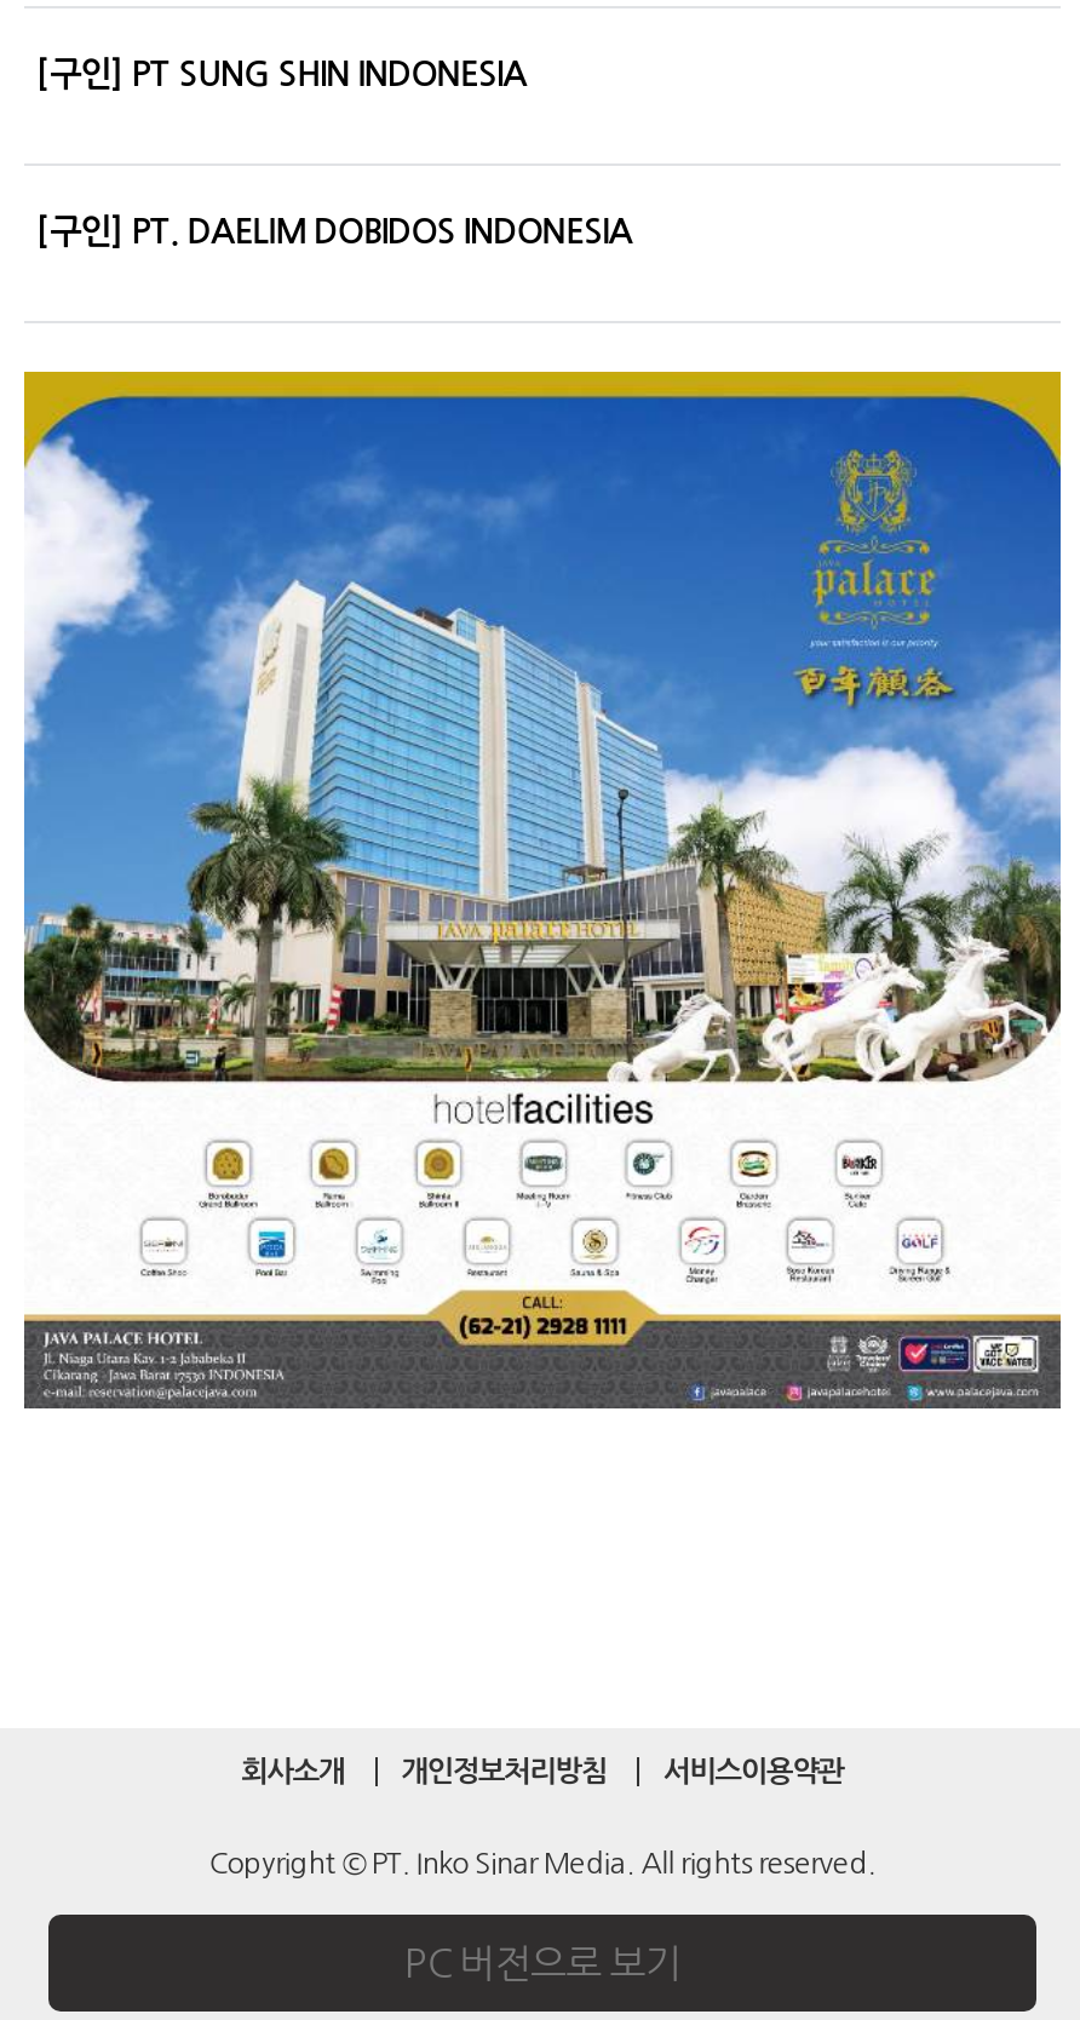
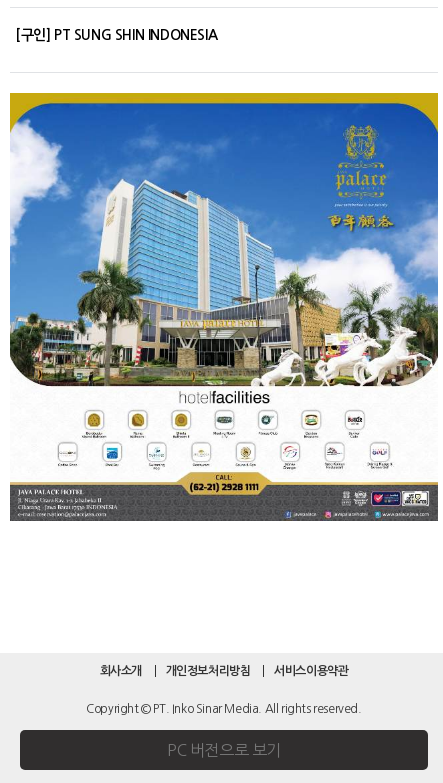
- [구인] PT. DAELIM DOBIDOS INDONESIA
